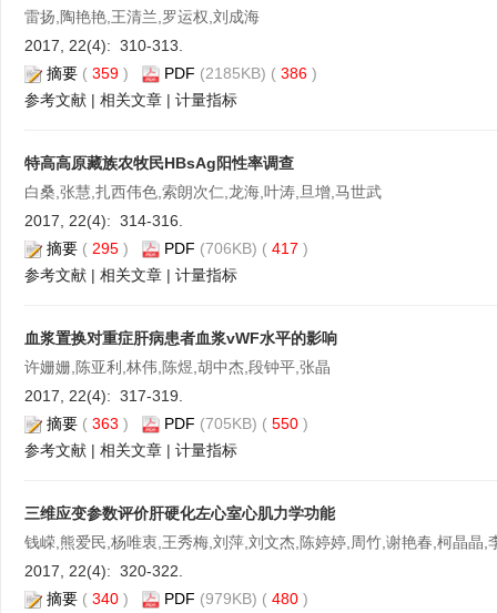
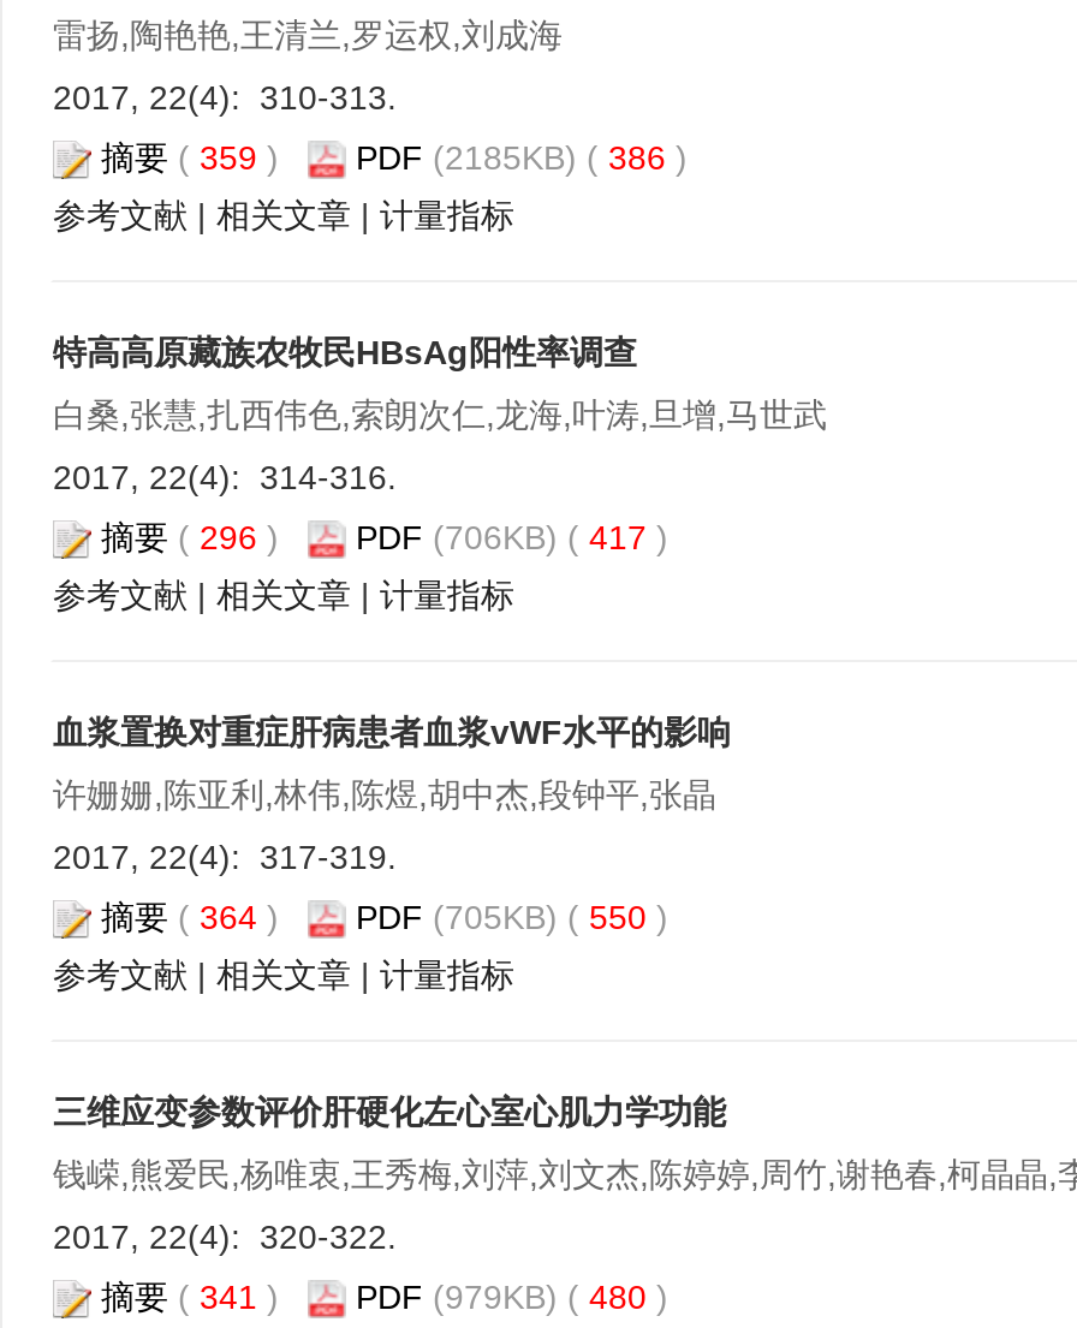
- 摘要(295) PDF (706KB) (417)
+ 摘要(296) PDF (706KB) (417)

- 摘要(363) PDF (705KB) (550)
+ 摘要(364) PDF (705KB) (550)

- 摘要(340) PDF (979KB) (480)
+ 摘要(341) PDF (979KB) (480)
